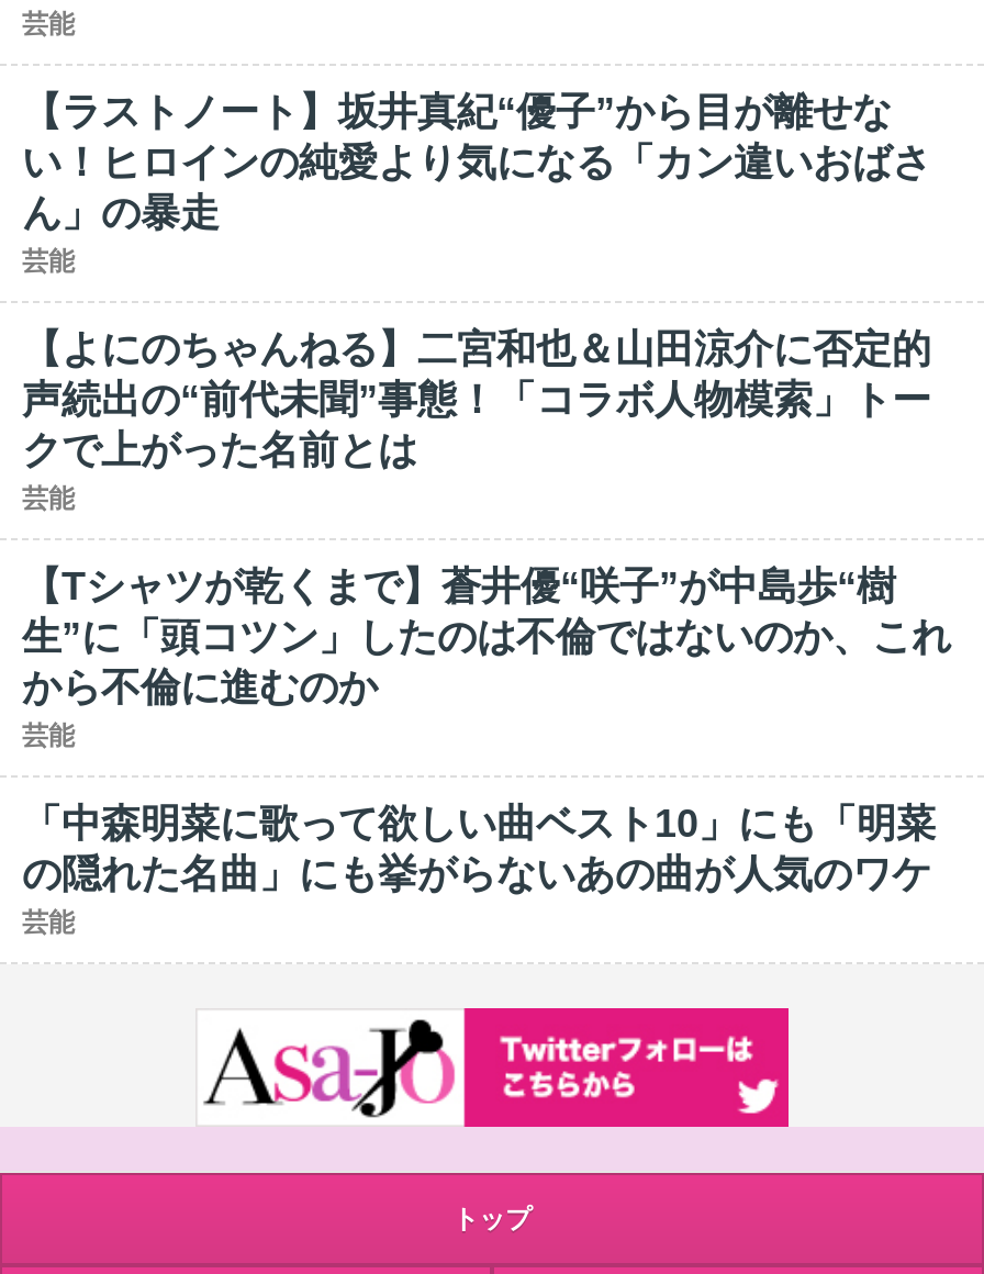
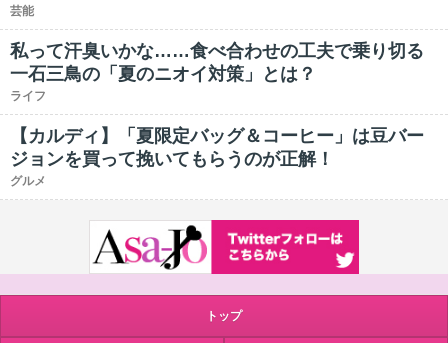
- 【ラストノート】坂井真紀“優子”から目が離せな
- い！ヒロインの純愛より気になる「カン違いおばさ
- ん」の暴走
- 芸能
- 【よにのちゃんねる】二宮和也＆山田涼介に否定的
- 声続出の“前代未聞”事態！「コラボ人物模索」トー
- クで上がった名前とは
- 芸能
- 【Tシャツが乾くまで】蒼井優“咲子”が中島歩“樹
- 生”に「頭コツン」したのは不倫ではないのか、これ
- から不倫に進むのか
- 芸能
- 「中森明菜に歌って欲しい曲ベスト10」にも「明菜
- の隠れた名曲」にも挙がらないあの曲が人気のワケ
- 芸能
+ 私って汗臭いかな……食べ合わせの工夫で乗り切る
+ 一石三鳥の「夏のニオイ対策」とは？
+ ライフ
+ 【カルディ】「夏限定バッグ＆コーヒー」は豆バー
+ ジョンを買って挽いてもらうのが正解！
+ グルメ
